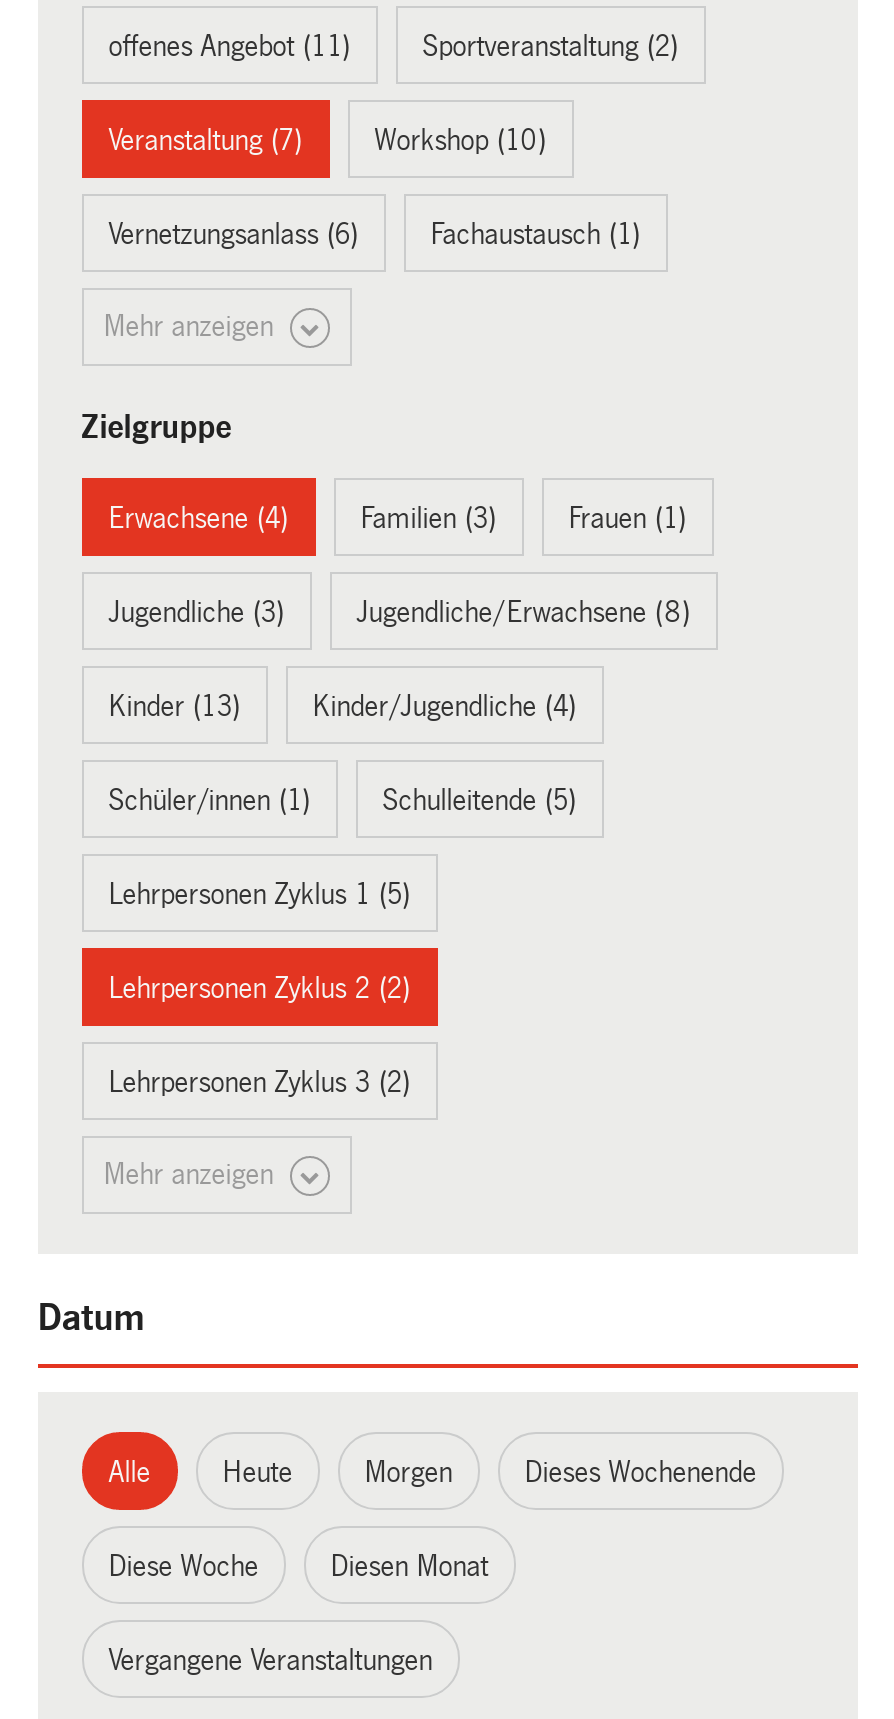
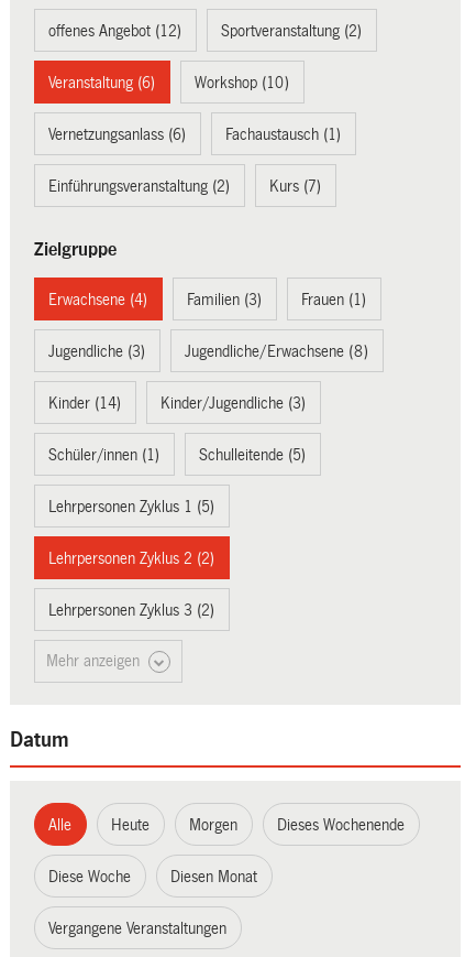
- offenes Angebot (11)
+ offenes Angebot (12)

- Veranstaltung (7)
+ Veranstaltung (6)

- Mehr anzeigen
+ Einführungsveranstaltung (2)
+ Kurs (7)

- Kinder (13)
+ Kinder (14)

- Kinder/Jugendliche (4)
+ Kinder/Jugendliche (3)
